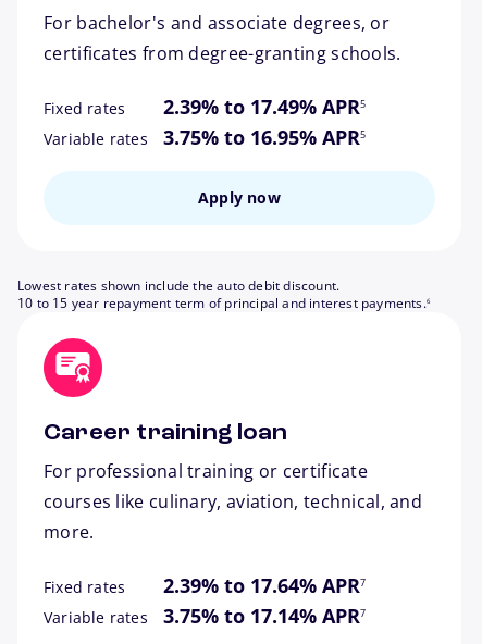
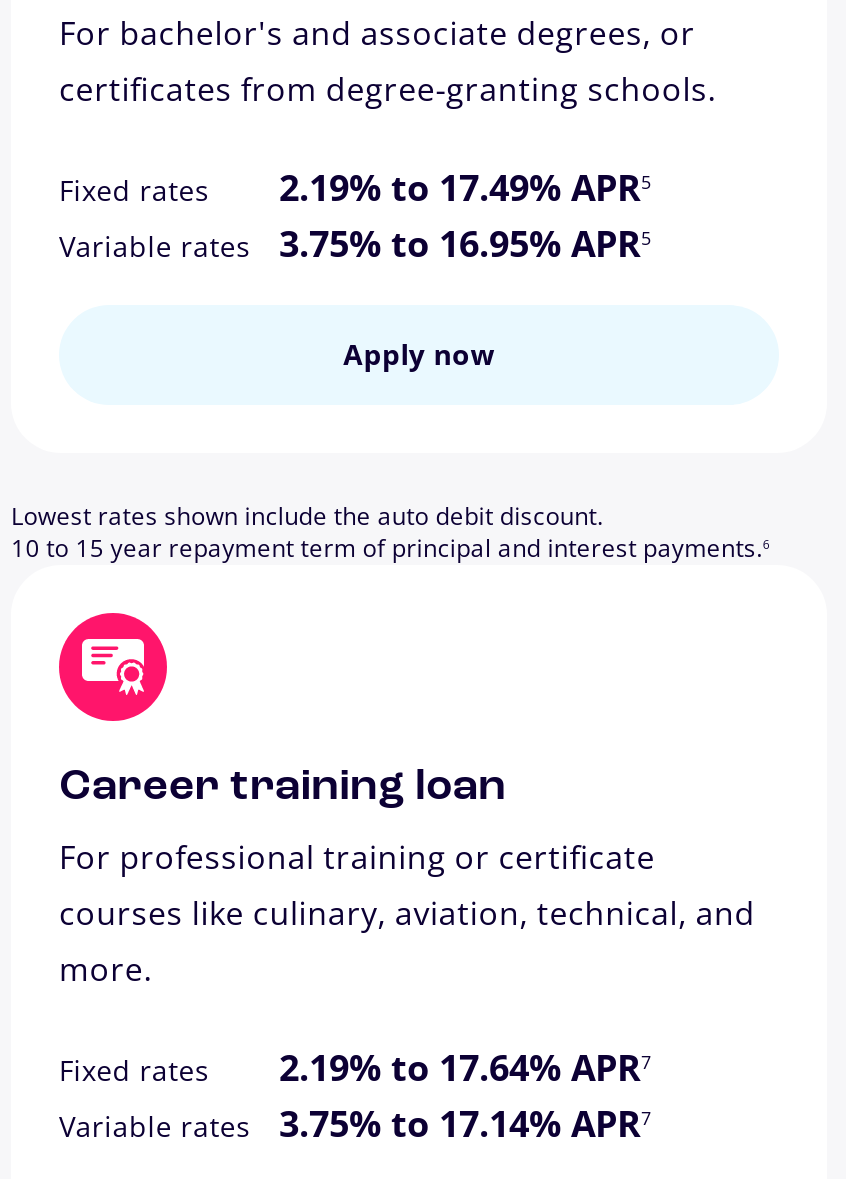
- 2.39% to 17.49% APR
+ 2.19% to 17.49% APR

- 2.39% to 17.64% APR
+ 2.19% to 17.64% APR
